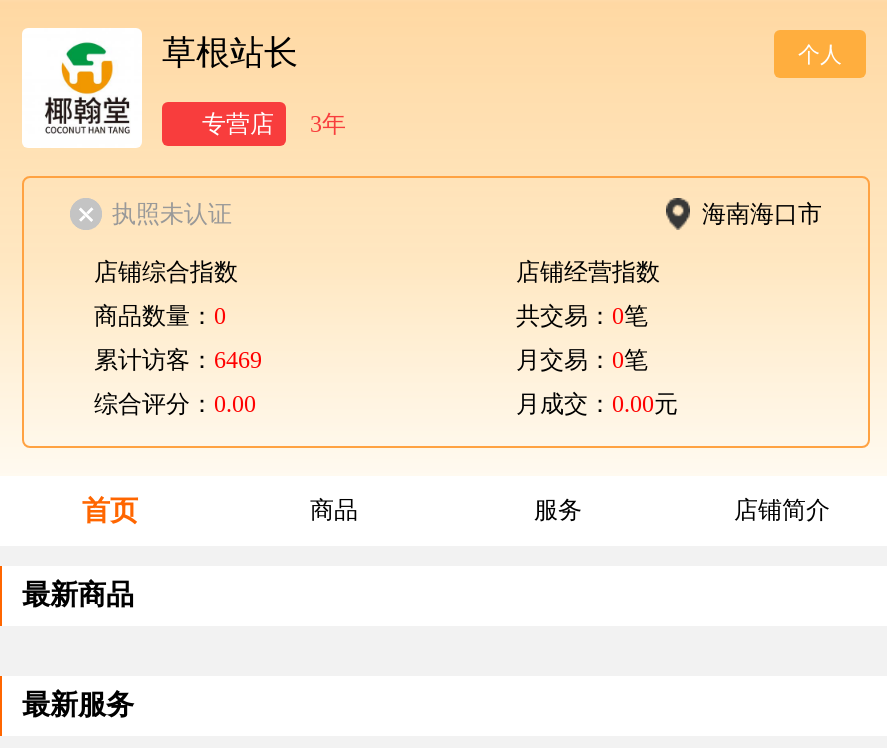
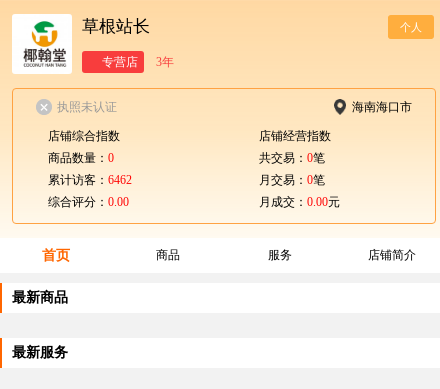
- 累计访客：6469
+ 累计访客：6462
